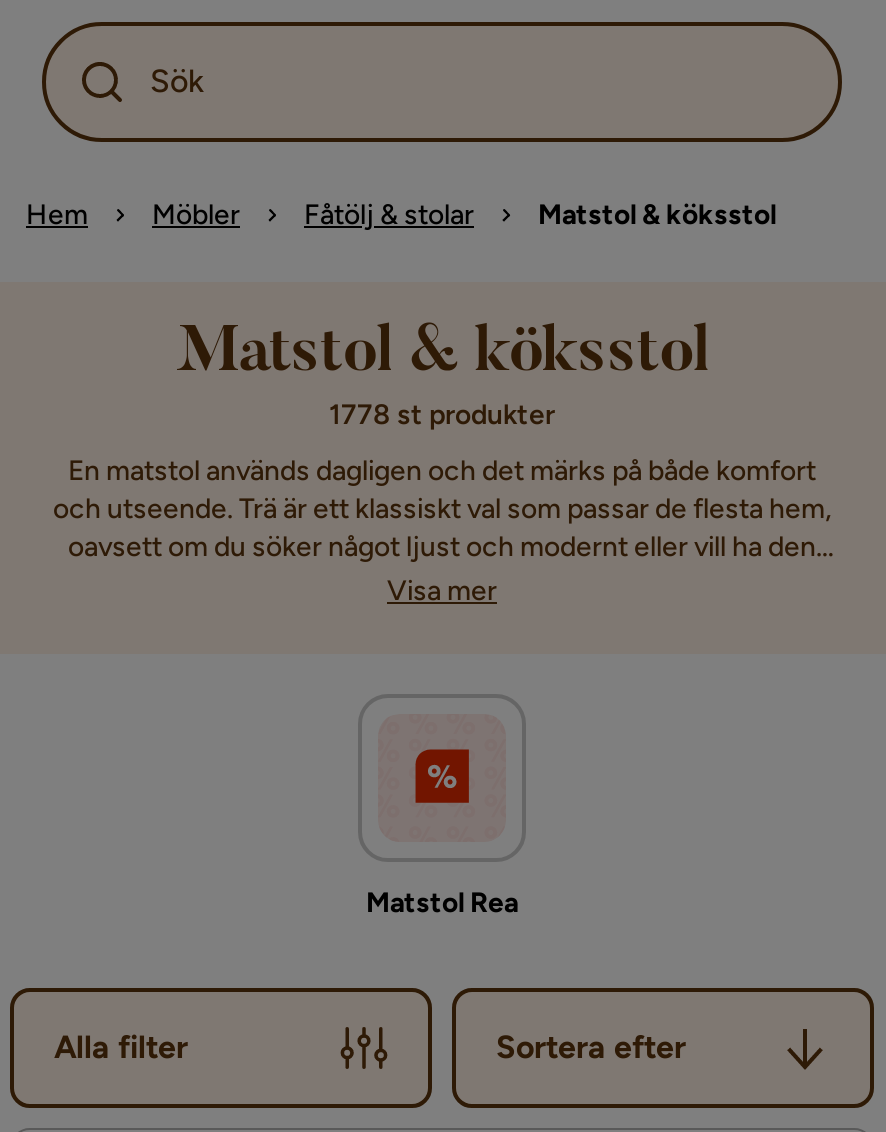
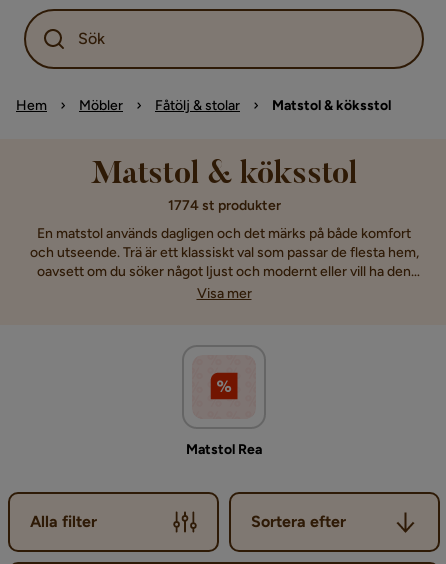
- 1778 st produkter
+ 1774 st produkter
